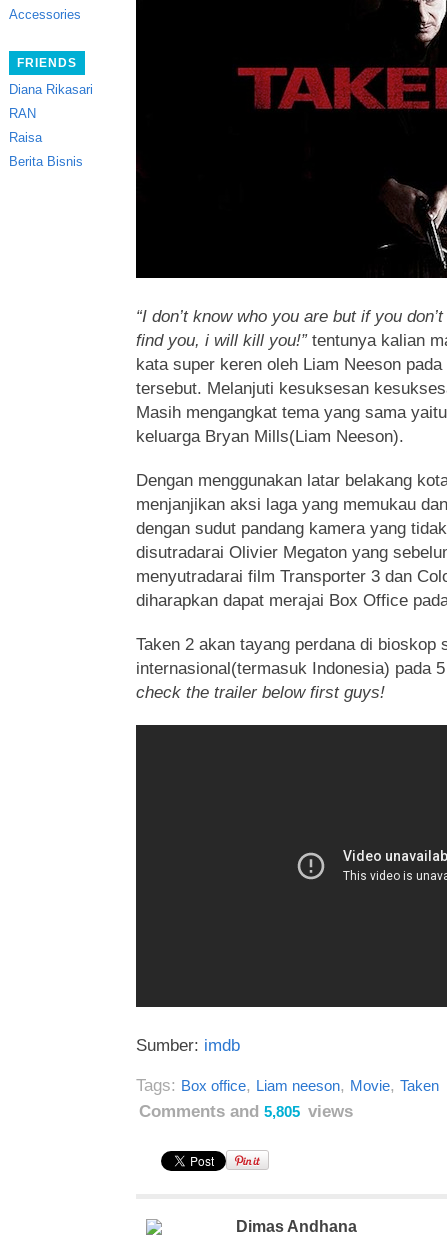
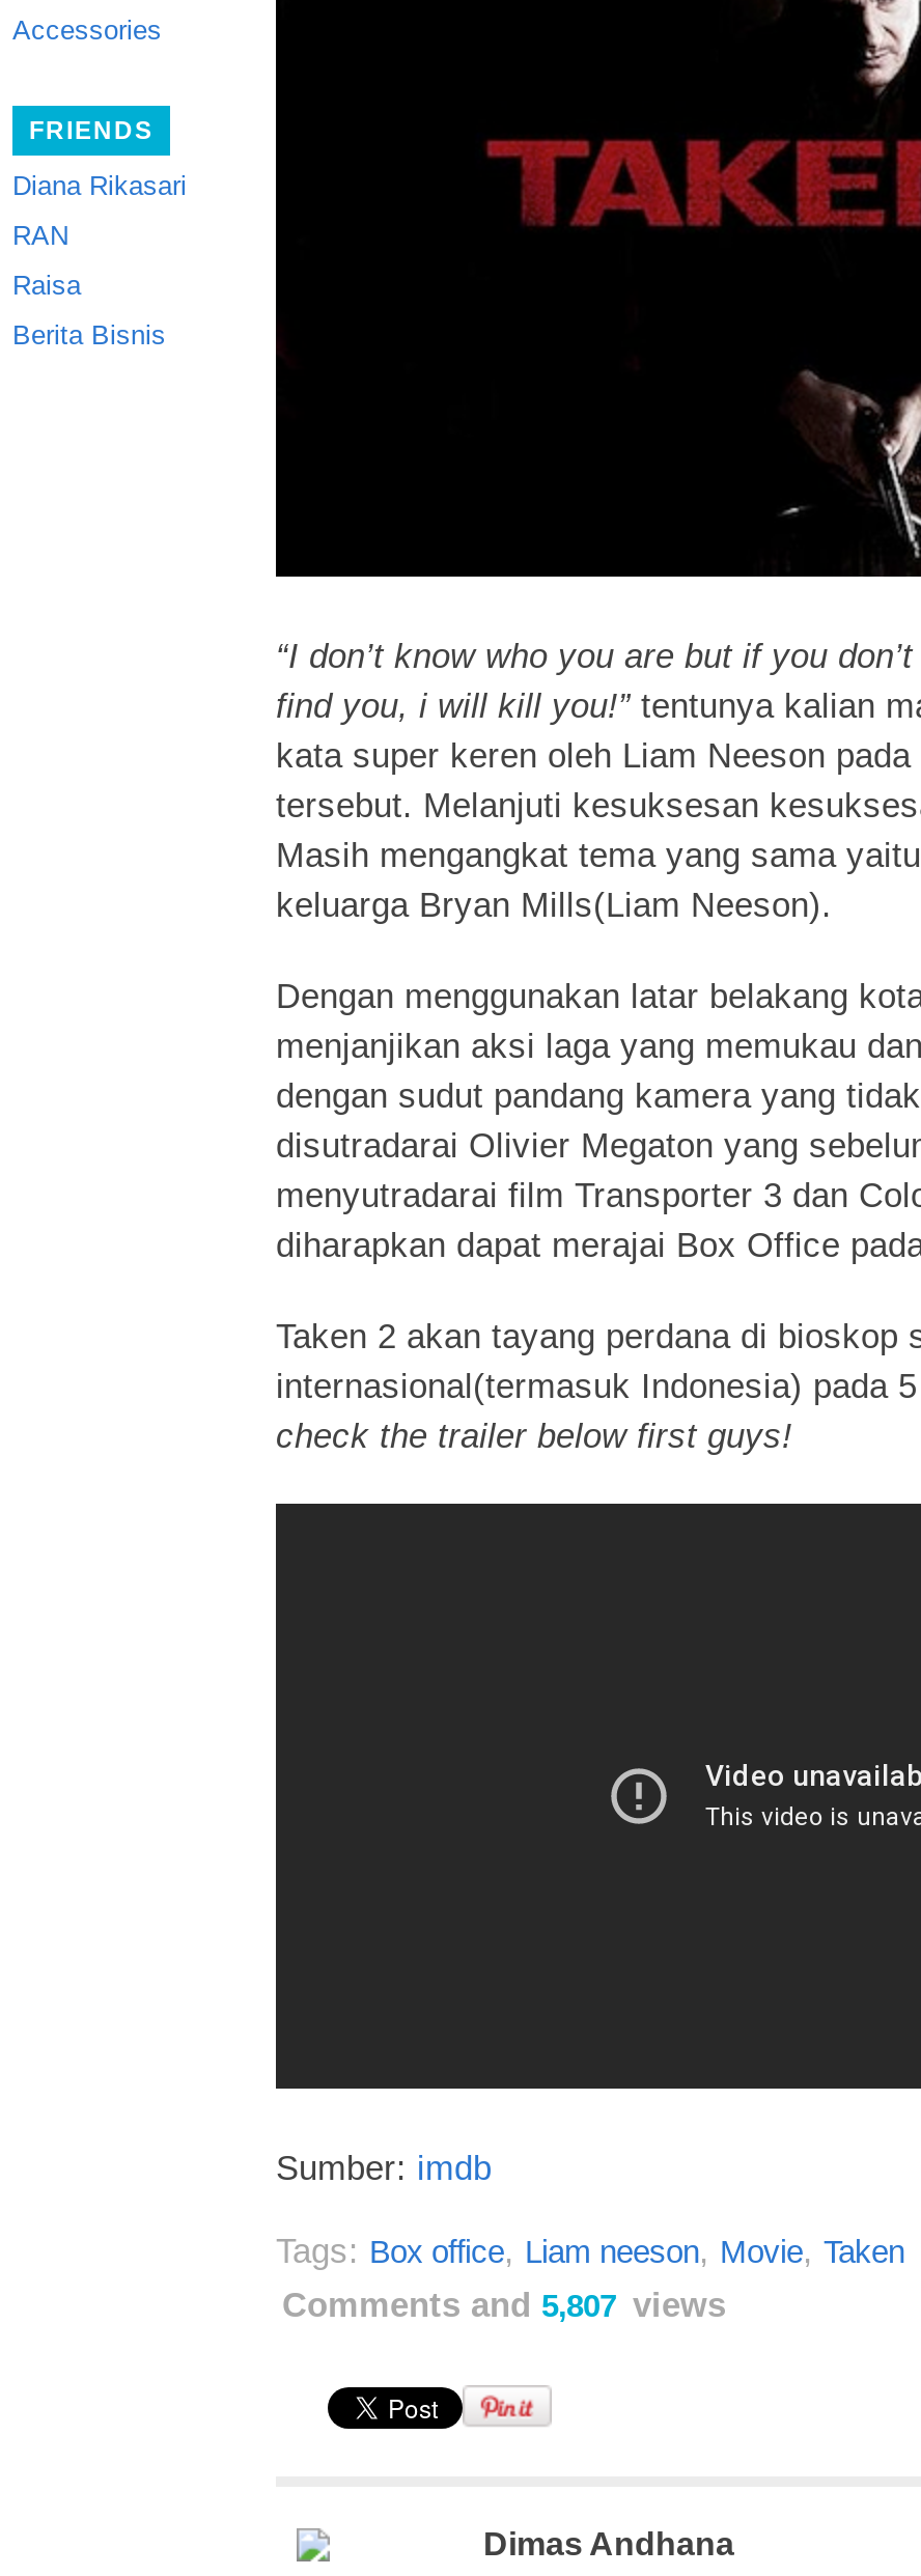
- Comments and 5,805 views
+ Comments and 5,807 views
